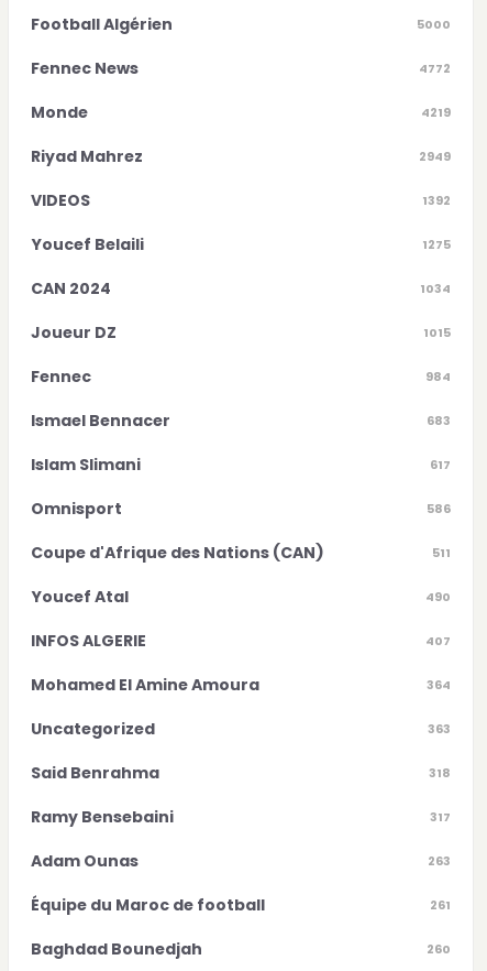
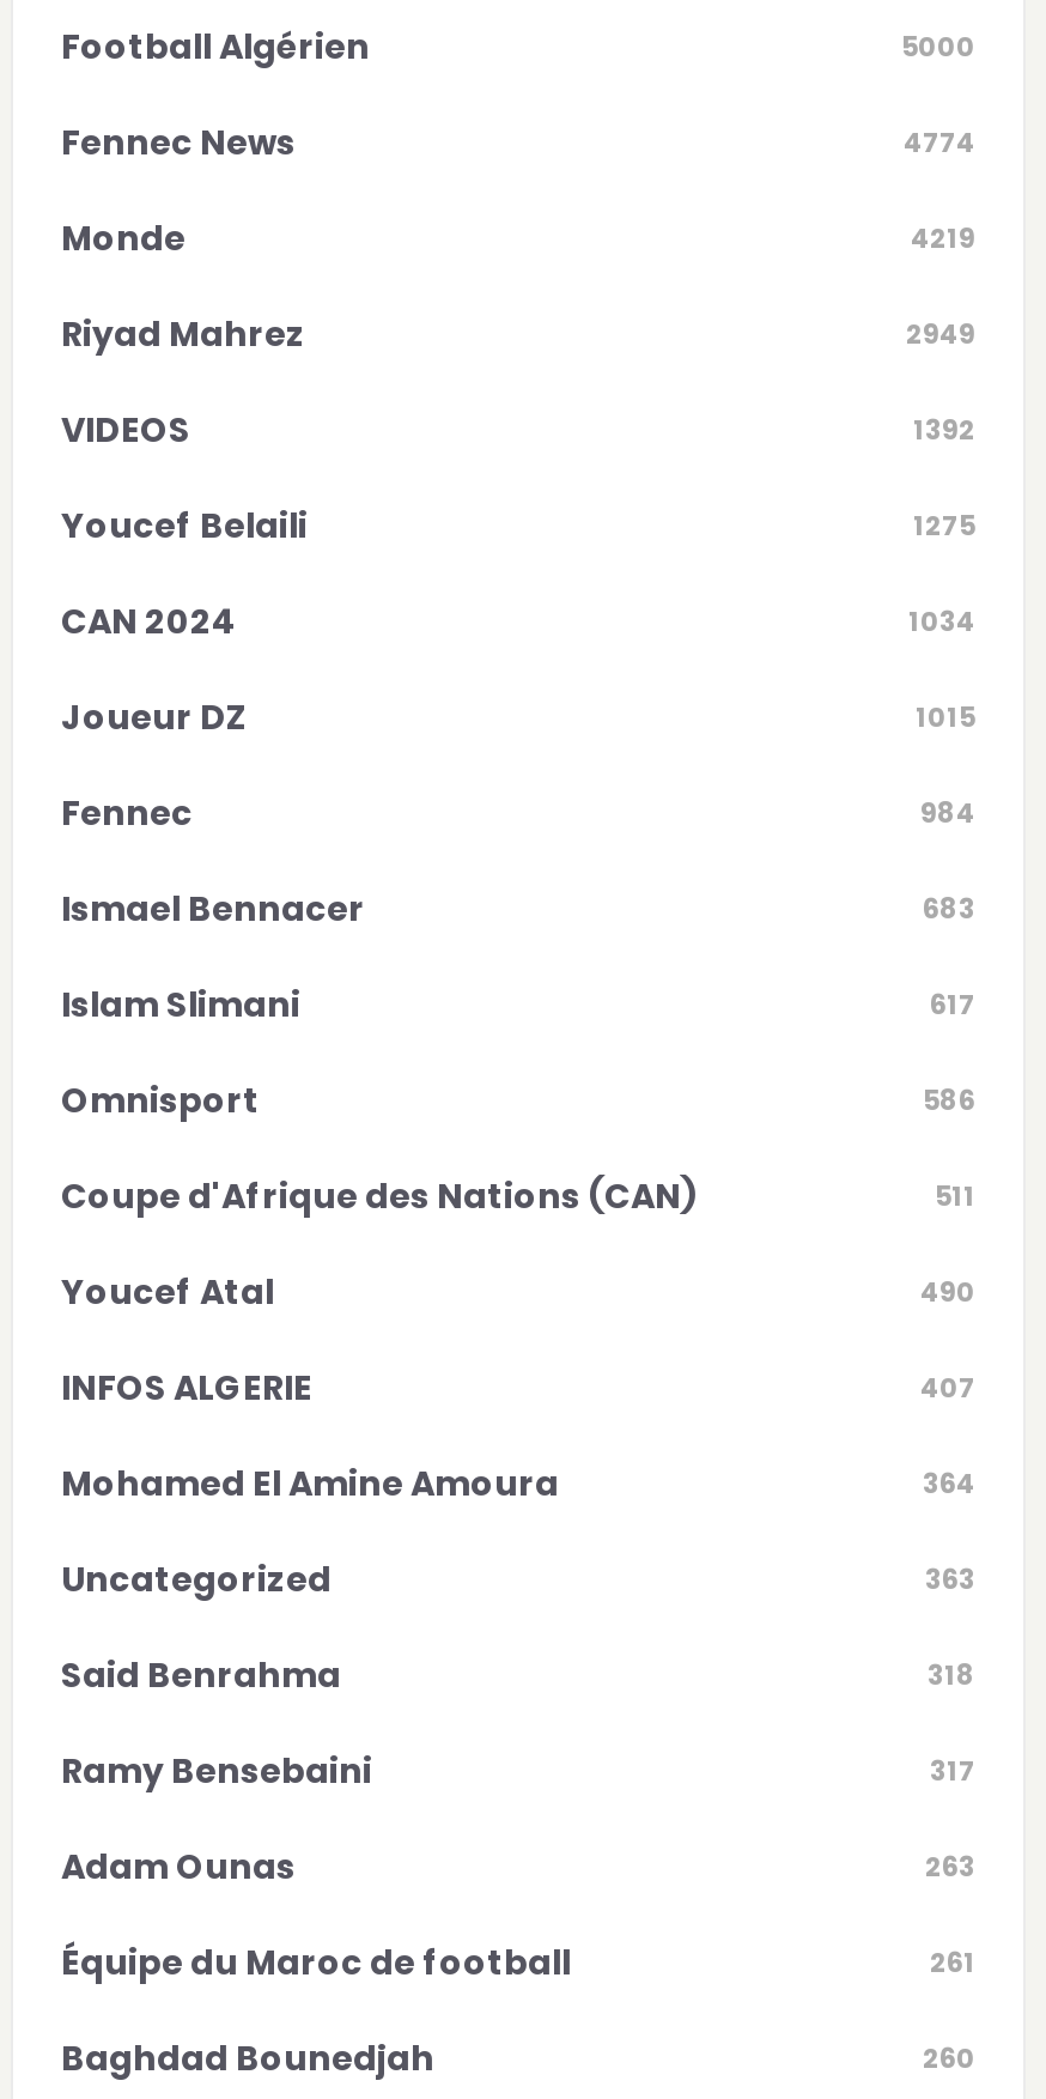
- 4772
+ 4774
